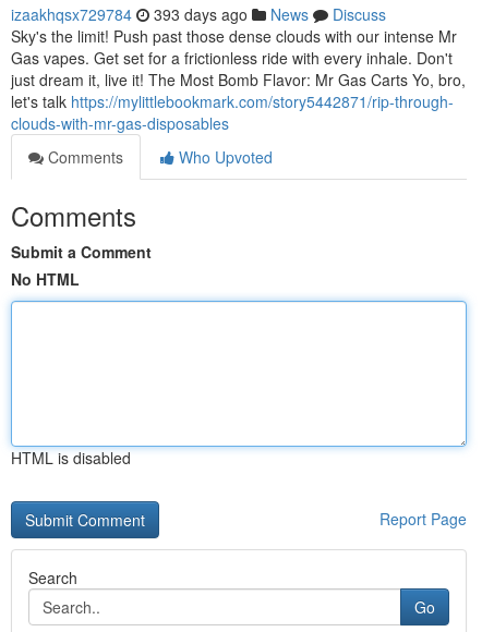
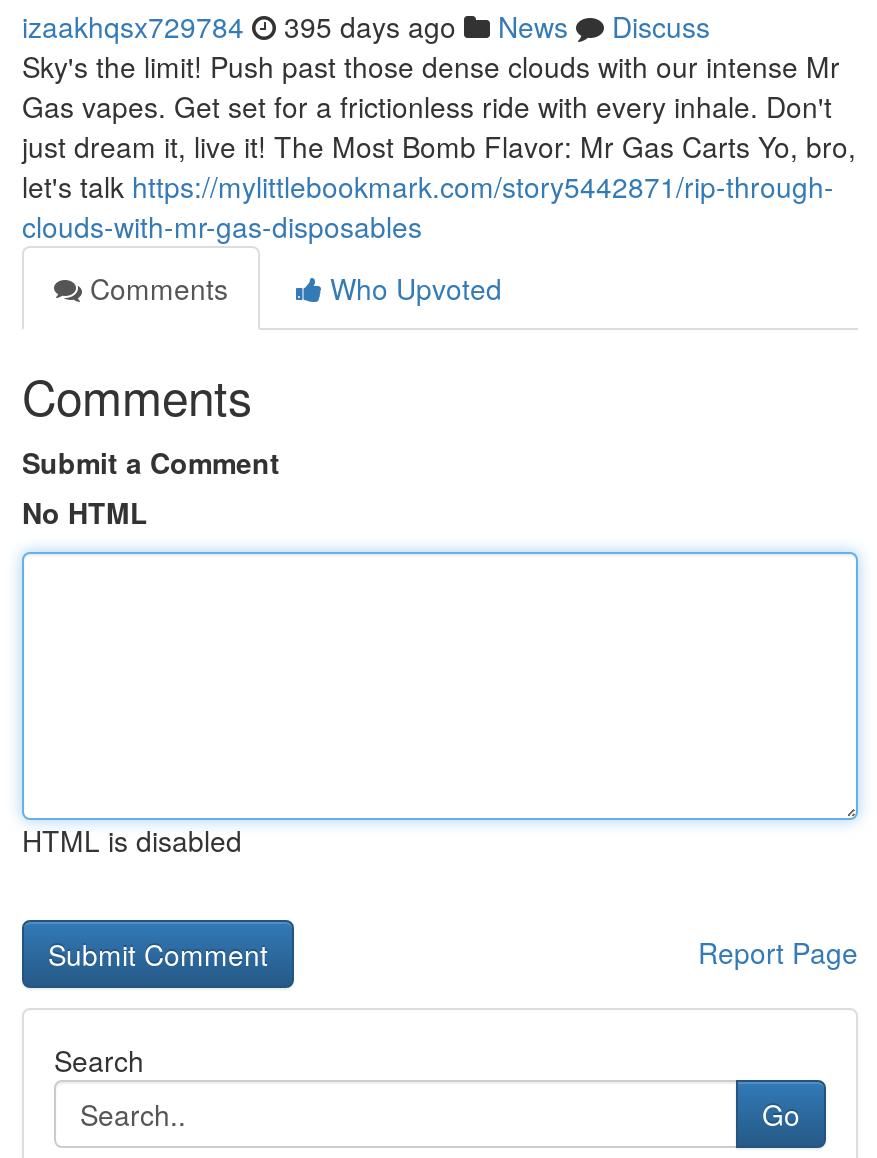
- izaakhqsx729784 393 days ago News Discuss
+ izaakhqsx729784 395 days ago News Discuss
